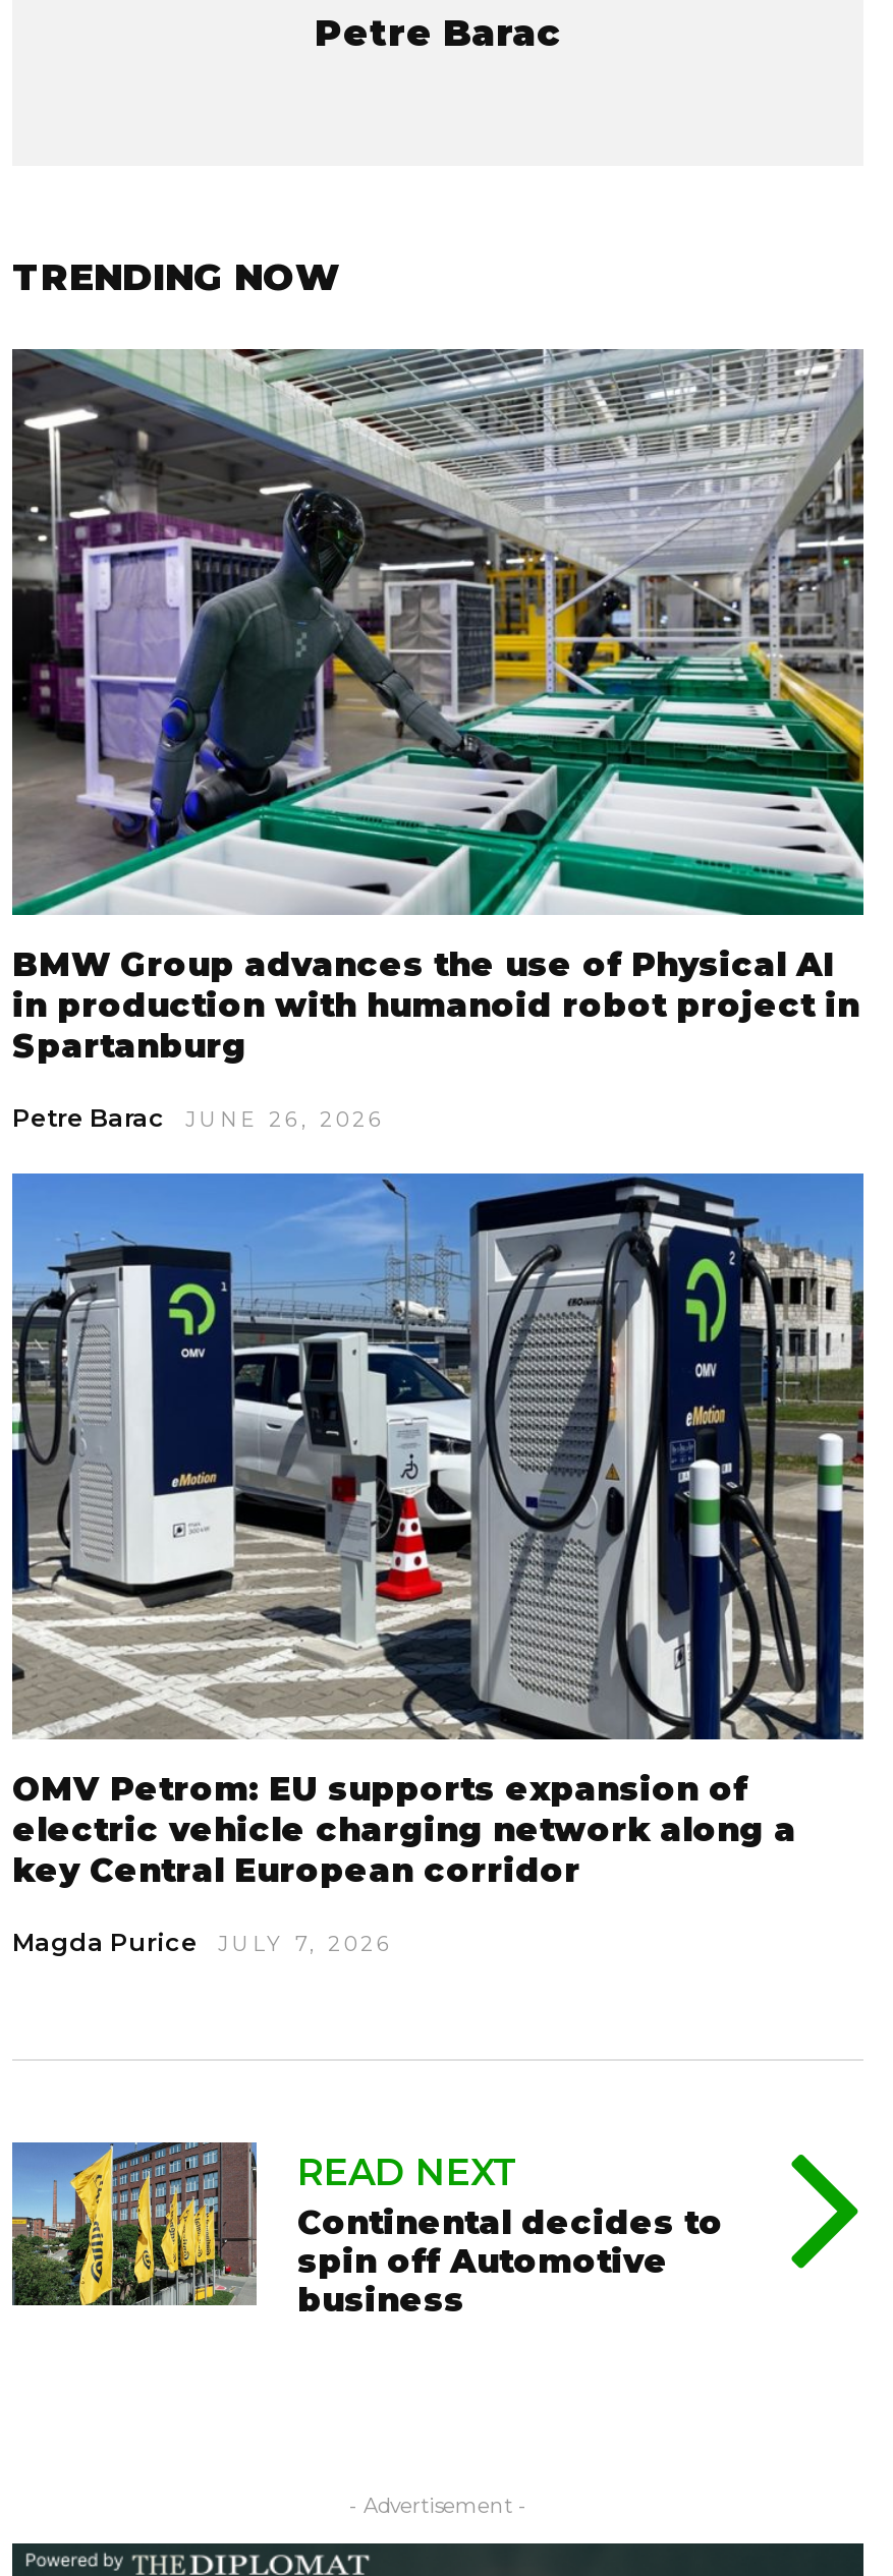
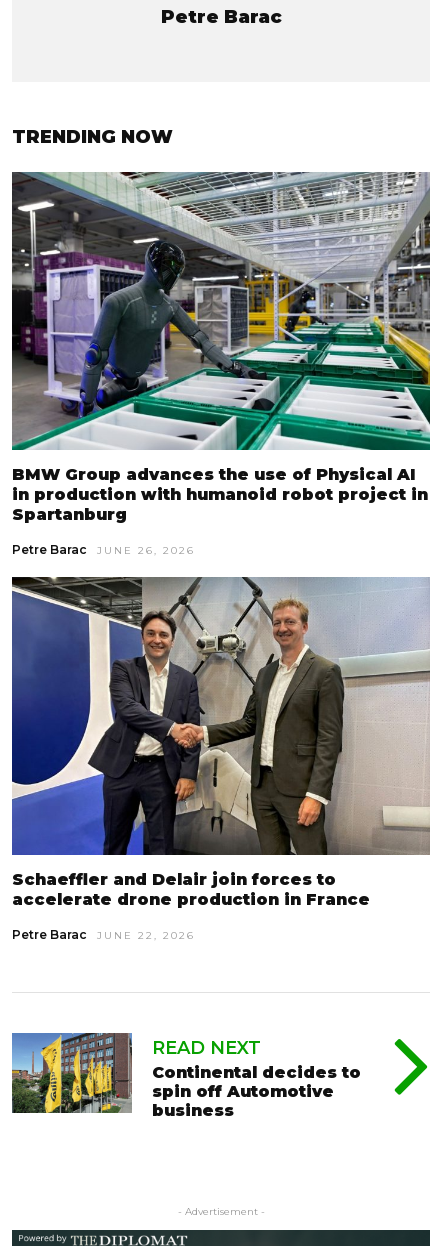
- [image]
- OMV Petrom: EU supports expansion of
- electric vehicle charging network along a
- key Central European corridor
+ [image]
+ Schaeffler and Delair join forces to
+ accelerate drone production in France

- Magda Purice
- JULY 7, 2026
+ Petre Barac
+ JUNE 22, 2026
